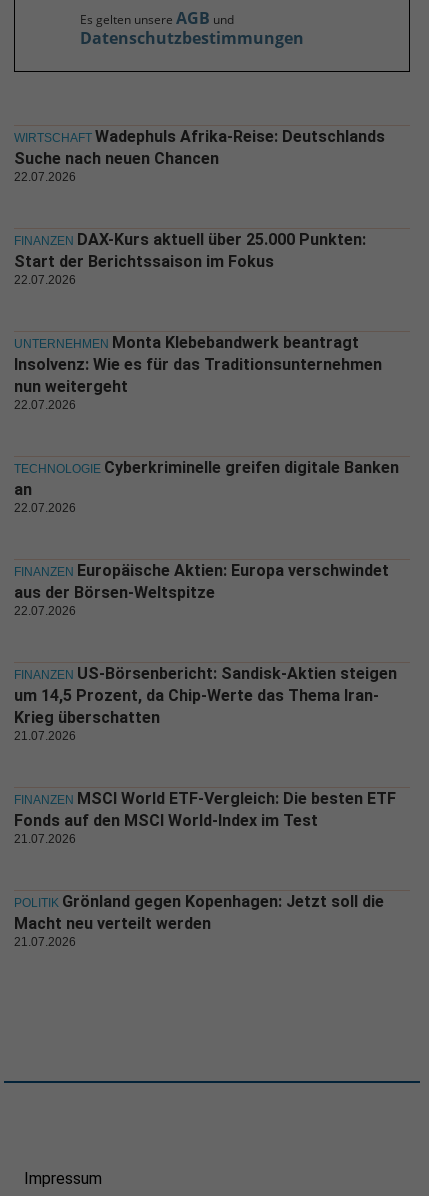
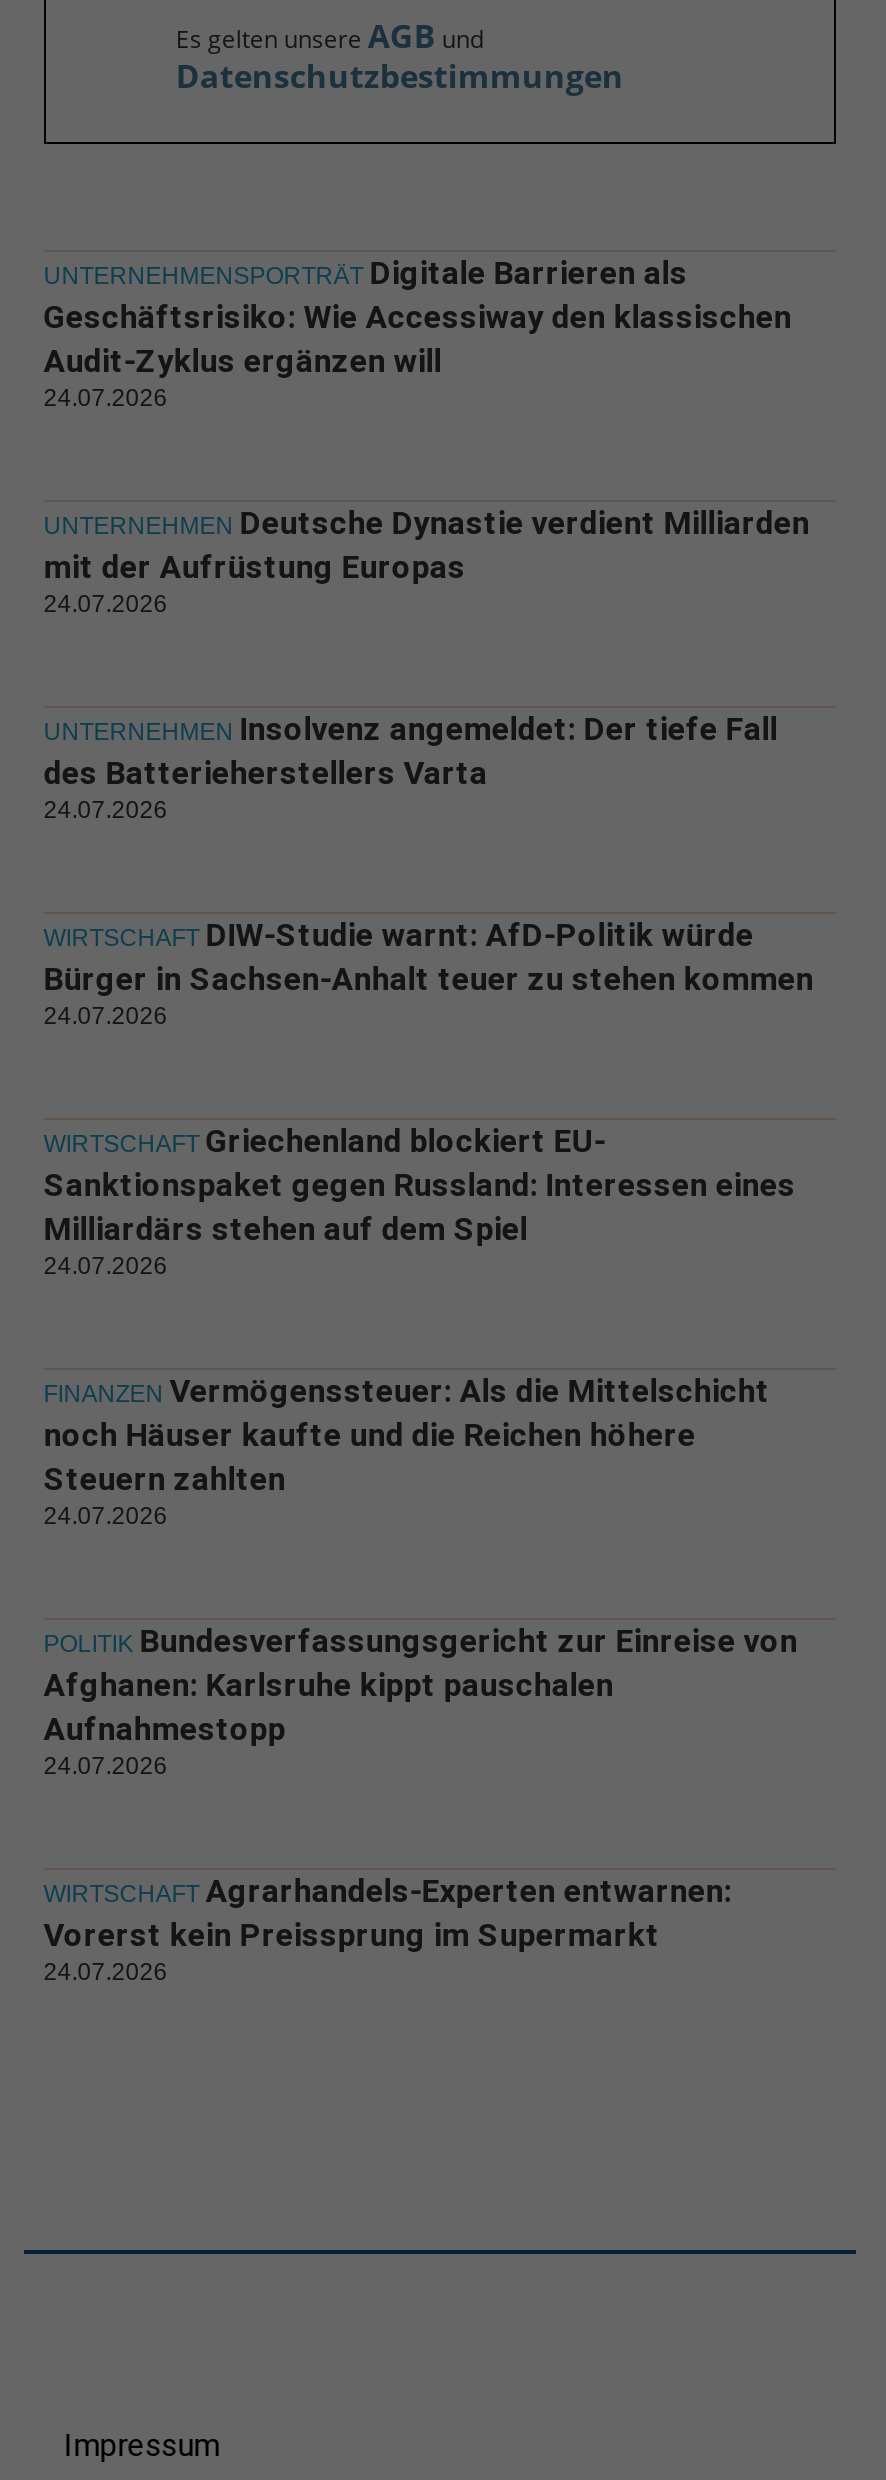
- WIRTSCHAFT Wadephuls Afrika-Reise: Deutschlands
- Suche nach neuen Chancen
- 22.07.2026
+ UNTERNEHMENSPORTRÄT Digitale Barrieren als
+ Geschäftsrisiko: Wie Accessiway den klassischen
+ Audit-Zyklus ergänzen will
+ 24.07.2026

- FINANZEN DAX-Kurs aktuell über 25.000 Punkten:
- Start der Berichtssaison im Fokus
- 22.07.2026
+ UNTERNEHMEN Deutsche Dynastie verdient Milliarden
+ mit der Aufrüstung Europas
+ 24.07.2026

- UNTERNEHMEN Monta Klebebandwerk beantragt
- Insolvenz: Wie es für das Traditionsunternehmen
- nun weitergeht
- 22.07.2026
+ UNTERNEHMEN Insolvenz angemeldet: Der tiefe Fall
+ des Batterieherstellers Varta
+ 24.07.2026

- TECHNOLOGIE Cyberkriminelle greifen digitale Banken
- an
- 22.07.2026
+ WIRTSCHAFT DIW-Studie warnt: AfD-Politik würde
+ Bürger in Sachsen-Anhalt teuer zu stehen kommen
+ 24.07.2026

- FINANZEN Europäische Aktien: Europa verschwindet
- aus der Börsen-Weltspitze
- 22.07.2026
+ WIRTSCHAFT Griechenland blockiert EU-
+ Sanktionspaket gegen Russland: Interessen eines
+ Milliardärs stehen auf dem Spiel
+ 24.07.2026

- FINANZEN US-Börsenbericht: Sandisk-Aktien steigen
- um 14,5 Prozent, da Chip-Werte das Thema Iran-
- Krieg überschatten
- 21.07.2026
+ FINANZEN Vermögenssteuer: Als die Mittelschicht
+ noch Häuser kaufte und die Reichen höhere
+ Steuern zahlten
+ 24.07.2026

- FINANZEN MSCI World ETF-Vergleich: Die besten ETF
- Fonds auf den MSCI World-Index im Test
- 21.07.2026
+ POLITIK Bundesverfassungsgericht zur Einreise von
+ Afghanen: Karlsruhe kippt pauschalen
+ Aufnahmestopp
+ 24.07.2026

- POLITIK Grönland gegen Kopenhagen: Jetzt soll die
- Macht neu verteilt werden
- 21.07.2026
+ WIRTSCHAFT Agrarhandels-Experten entwarnen:
+ Vorerst kein Preissprung im Supermarkt
+ 24.07.2026
